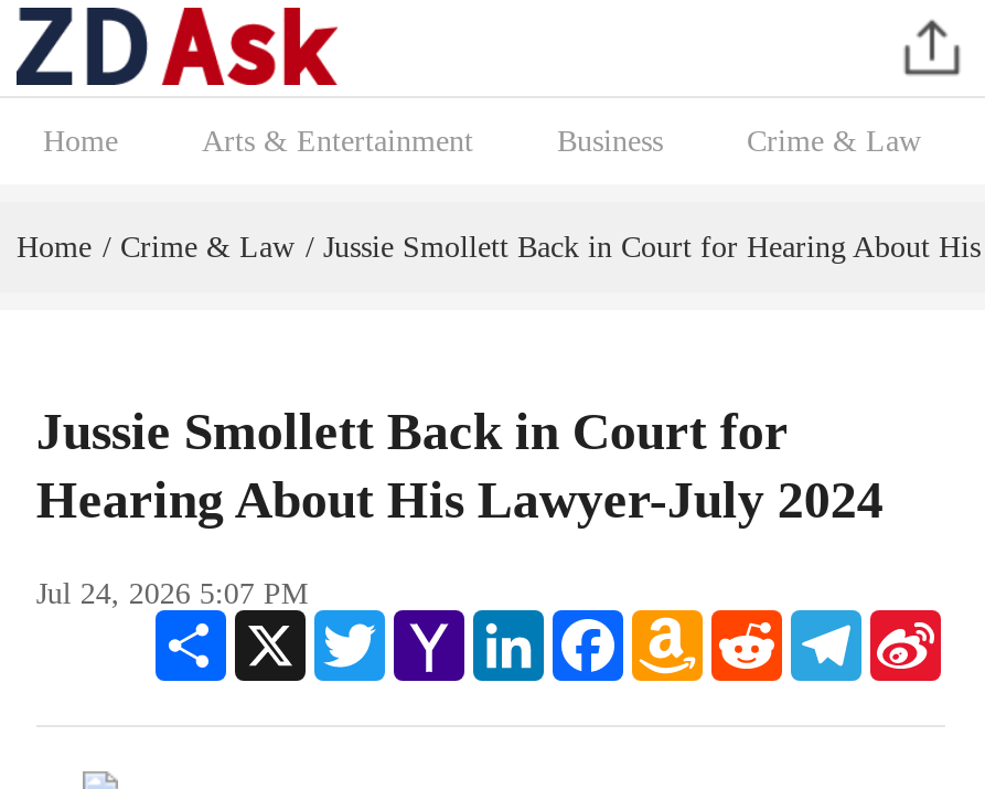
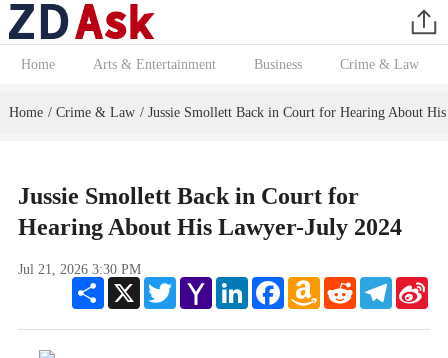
- Jul 24, 2026 5:07 PM
+ Jul 21, 2026 3:30 PM
